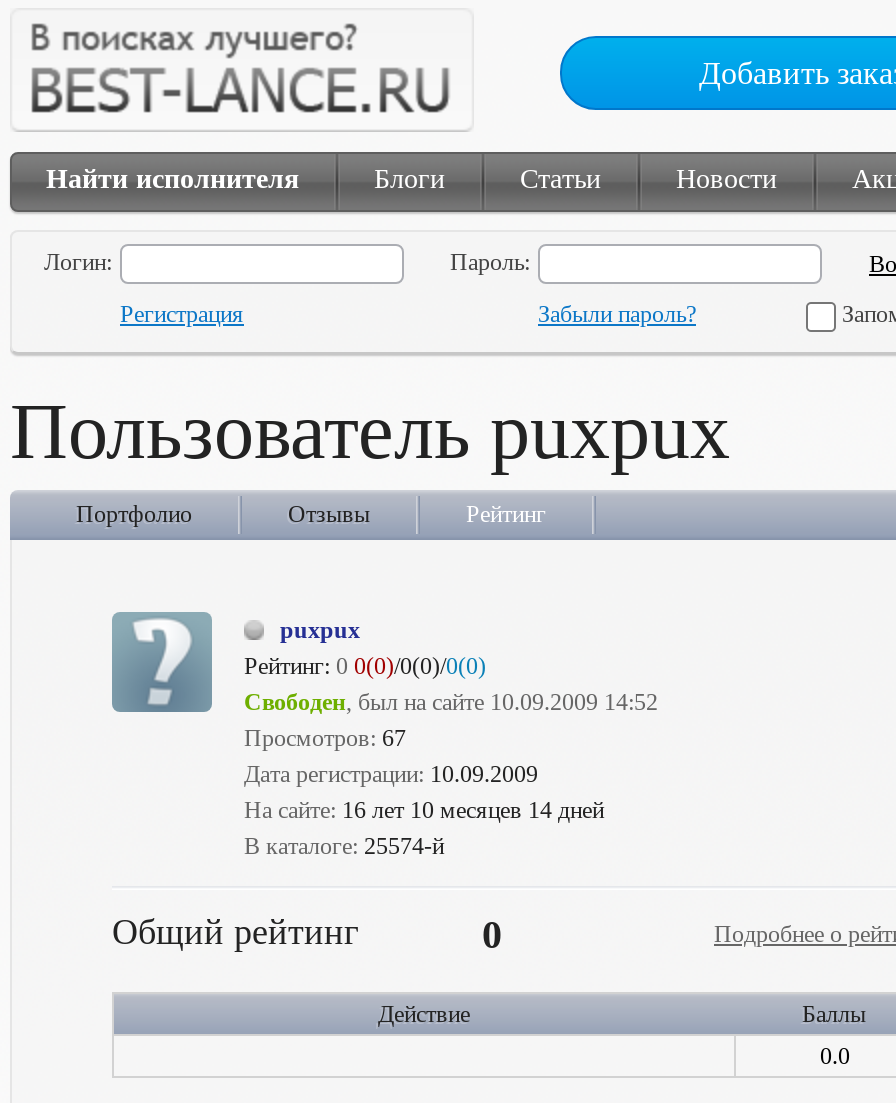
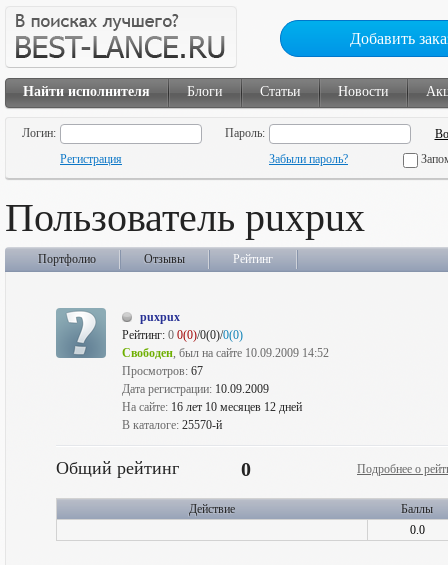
- На сайте: 16 лет 10 месяцев 14 дней
+ На сайте: 16 лет 10 месяцев 12 дней

- В каталоге: 25574-й
+ В каталоге: 25570-й
